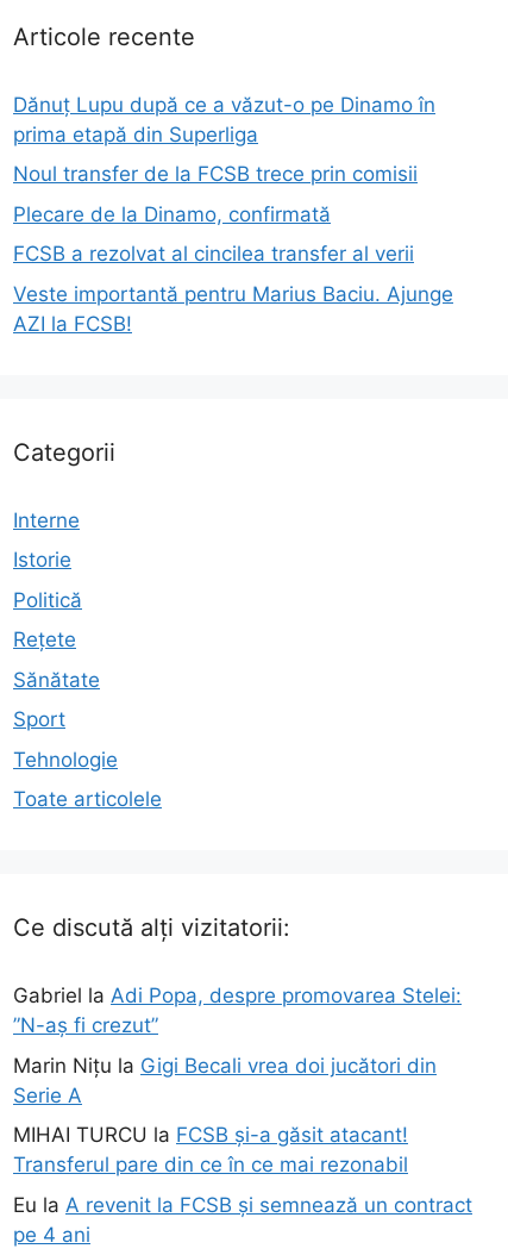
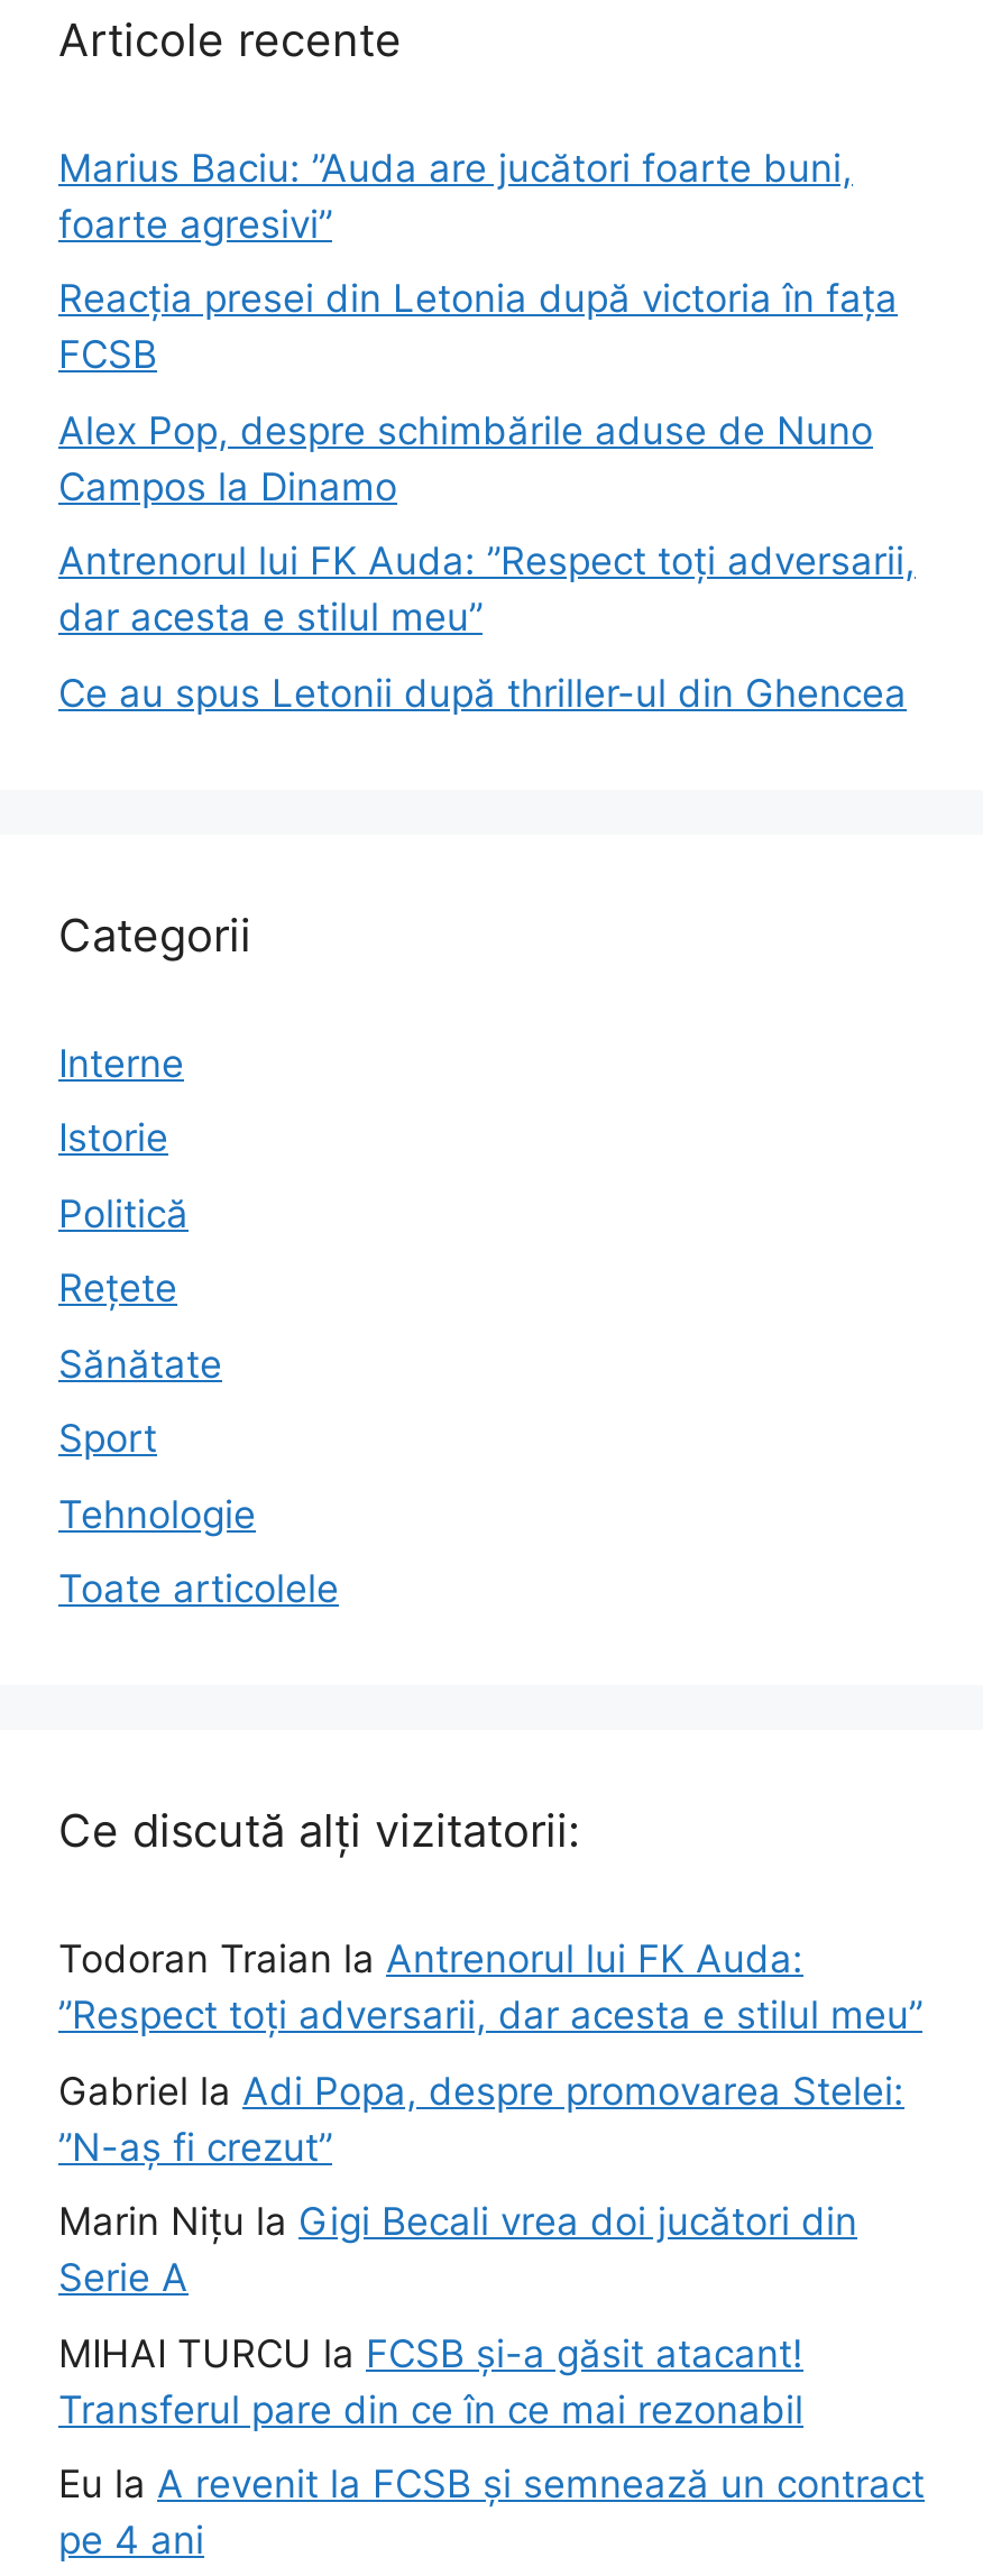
- Dănuț Lupu după ce a văzut-o pe Dinamo în
- prima etapă din Superliga
+ Marius Baciu: ”Auda are jucători foarte buni,
+ foarte agresivi”

- Noul transfer de la FCSB trece prin comisii
+ Reacția presei din Letonia după victoria în fața
+ FCSB

- Plecare de la Dinamo, confirmată
+ Alex Pop, despre schimbările aduse de Nuno
+ Campos la Dinamo

- FCSB a rezolvat al cincilea transfer al verii
+ Antrenorul lui FK Auda: ”Respect toți adversarii,
+ dar acesta e stilul meu”

- Veste importantă pentru Marius Baciu. Ajunge
- AZI la FCSB!
+ Ce au spus Letonii după thriller-ul din Ghencea

+ Todoran Traian la Antrenorul lui FK Auda:
+ ”Respect toți adversarii, dar acesta e stilul meu”
